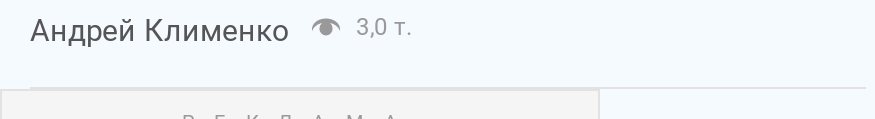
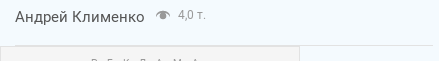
- 3,0 т.
+ 4,0 т.
